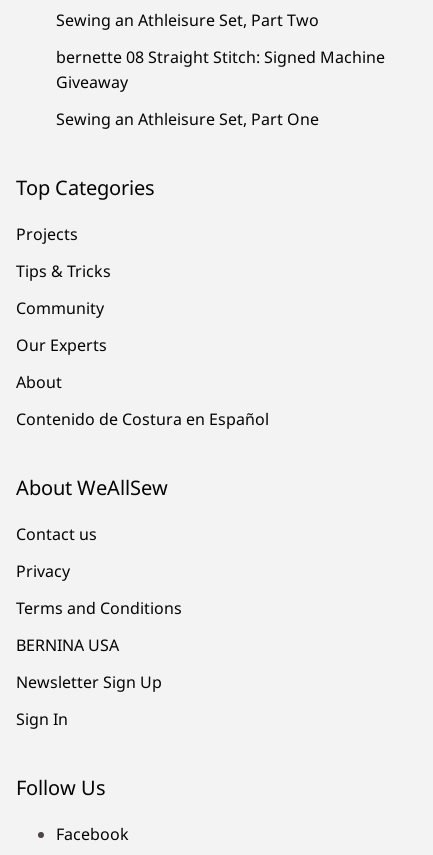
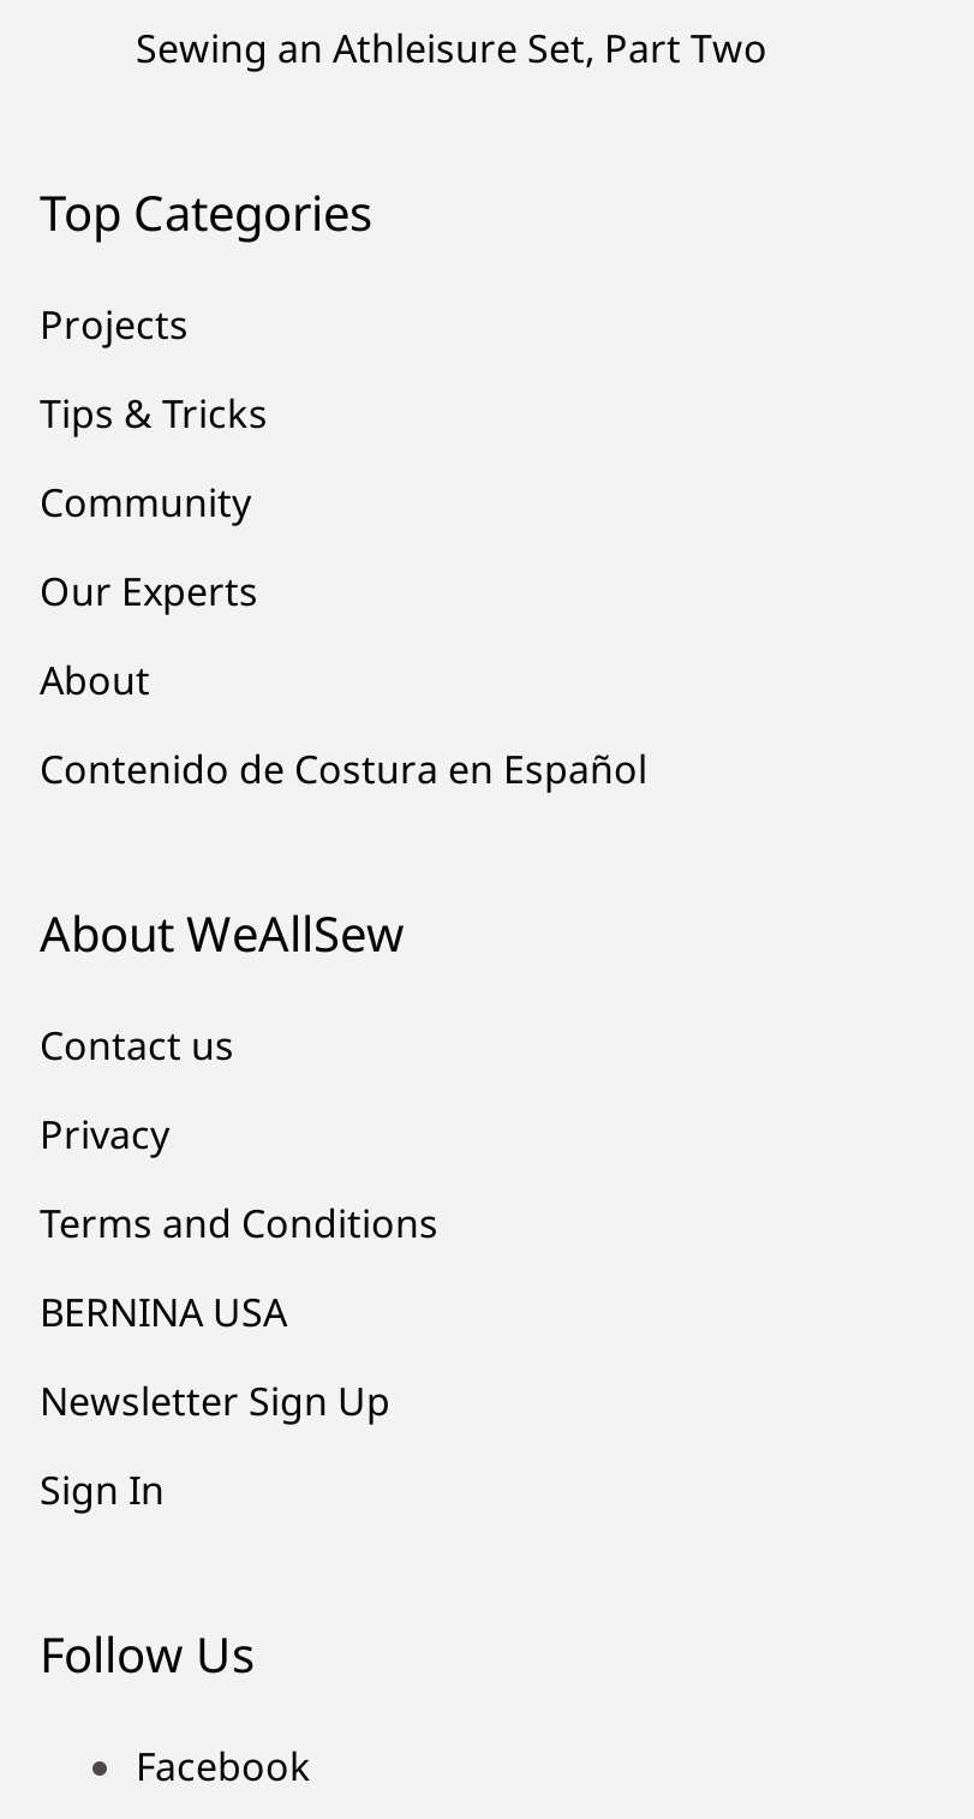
- bernette 08 Straight Stitch: Signed Machine
- Giveaway
- Sewing an Athleisure Set, Part One
